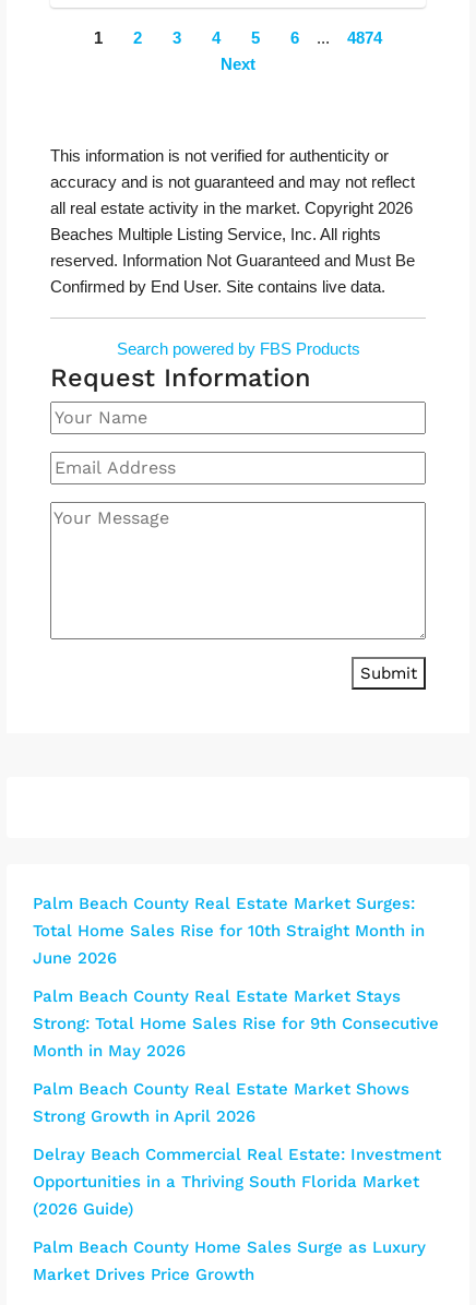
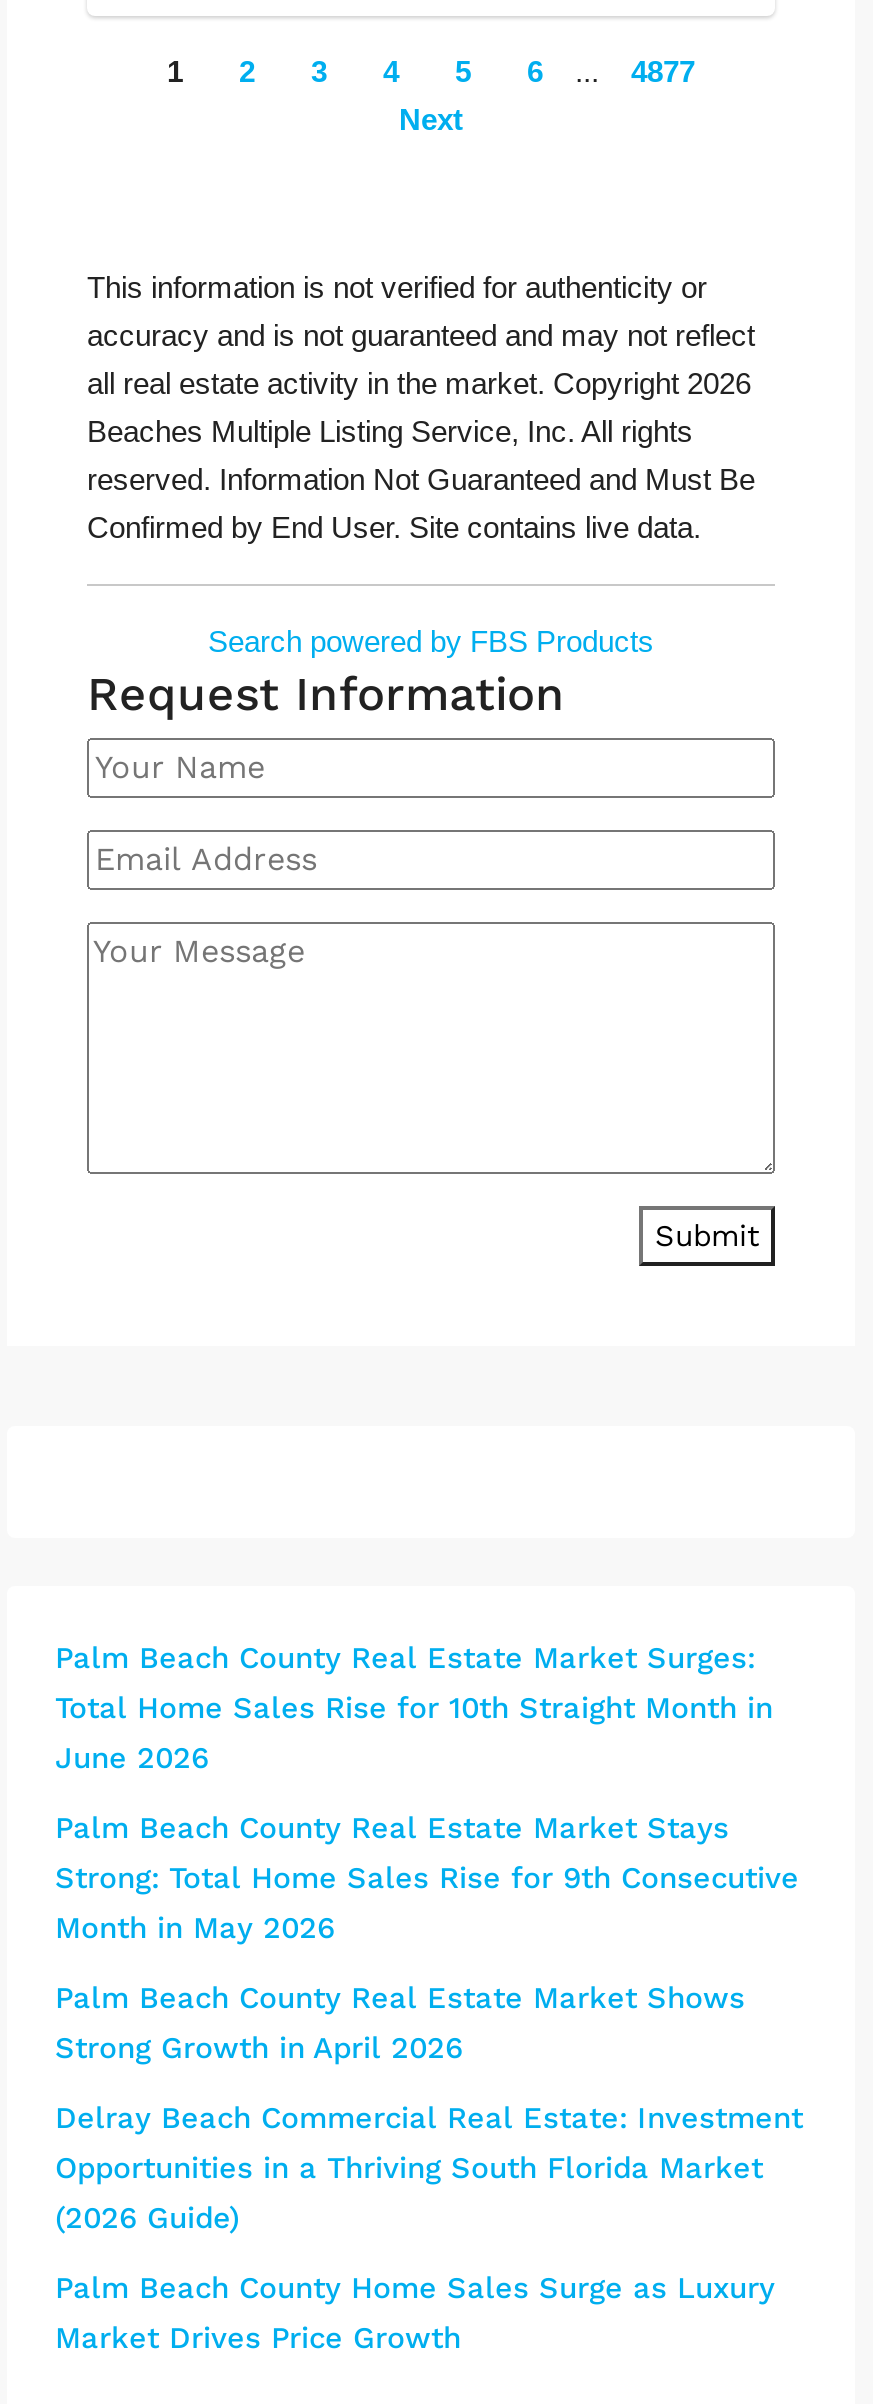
- 4874
+ 4877
